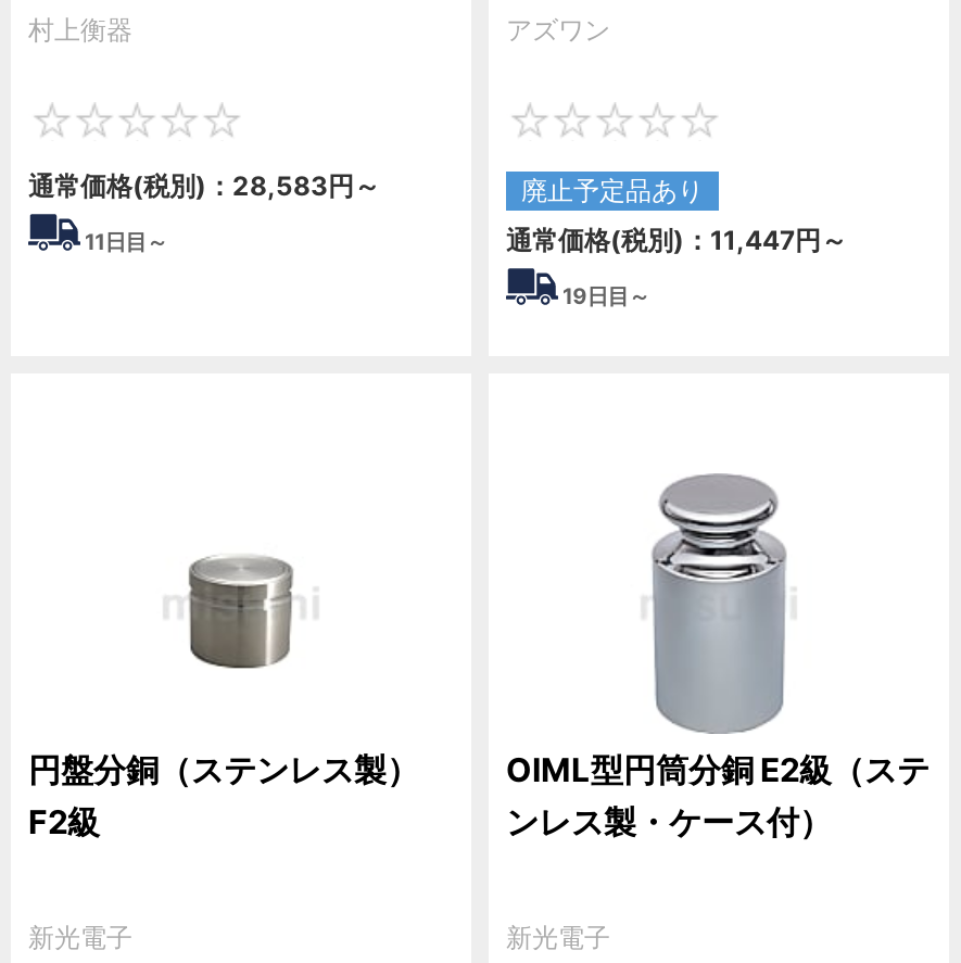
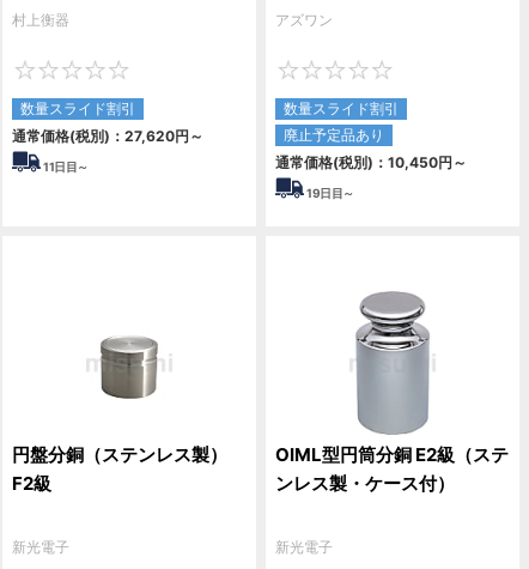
+ 数量スライド割引

- 通常価格(税別)：28,583円～
+ 数量スライド割引
+ 通常価格(税別)：27,620円～

- 通常価格(税別)：11,447円～
+ 通常価格(税別)：10,450円～
